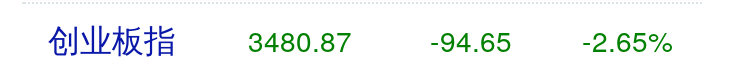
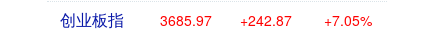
- 3480.87
+ 3685.97

- -94.65
+ +242.87

- -2.65%
+ +7.05%
